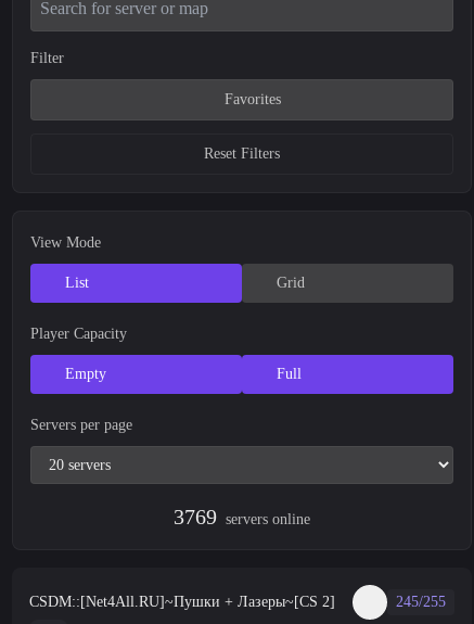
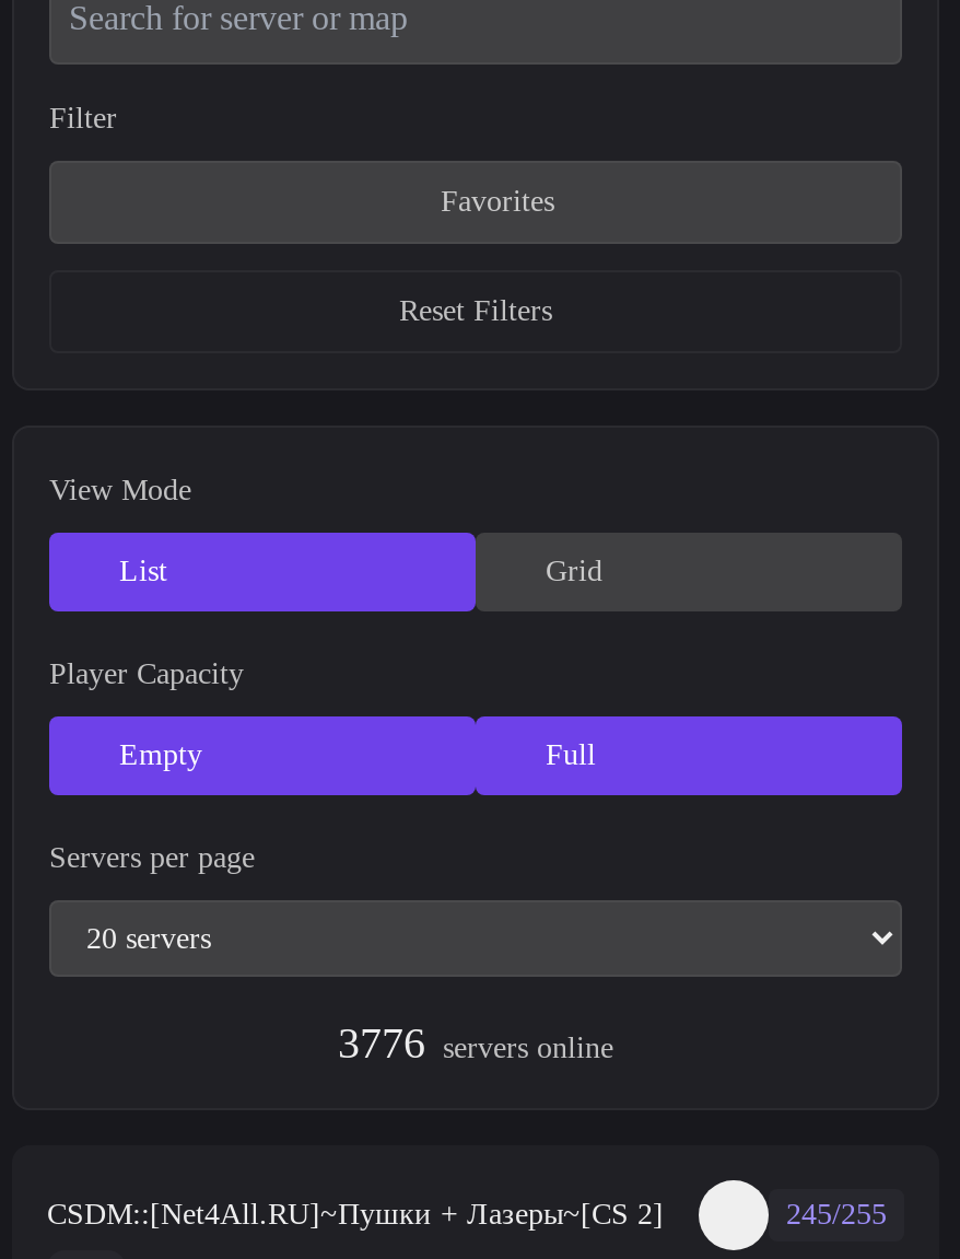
- 3769 servers online
+ 3776 servers online
